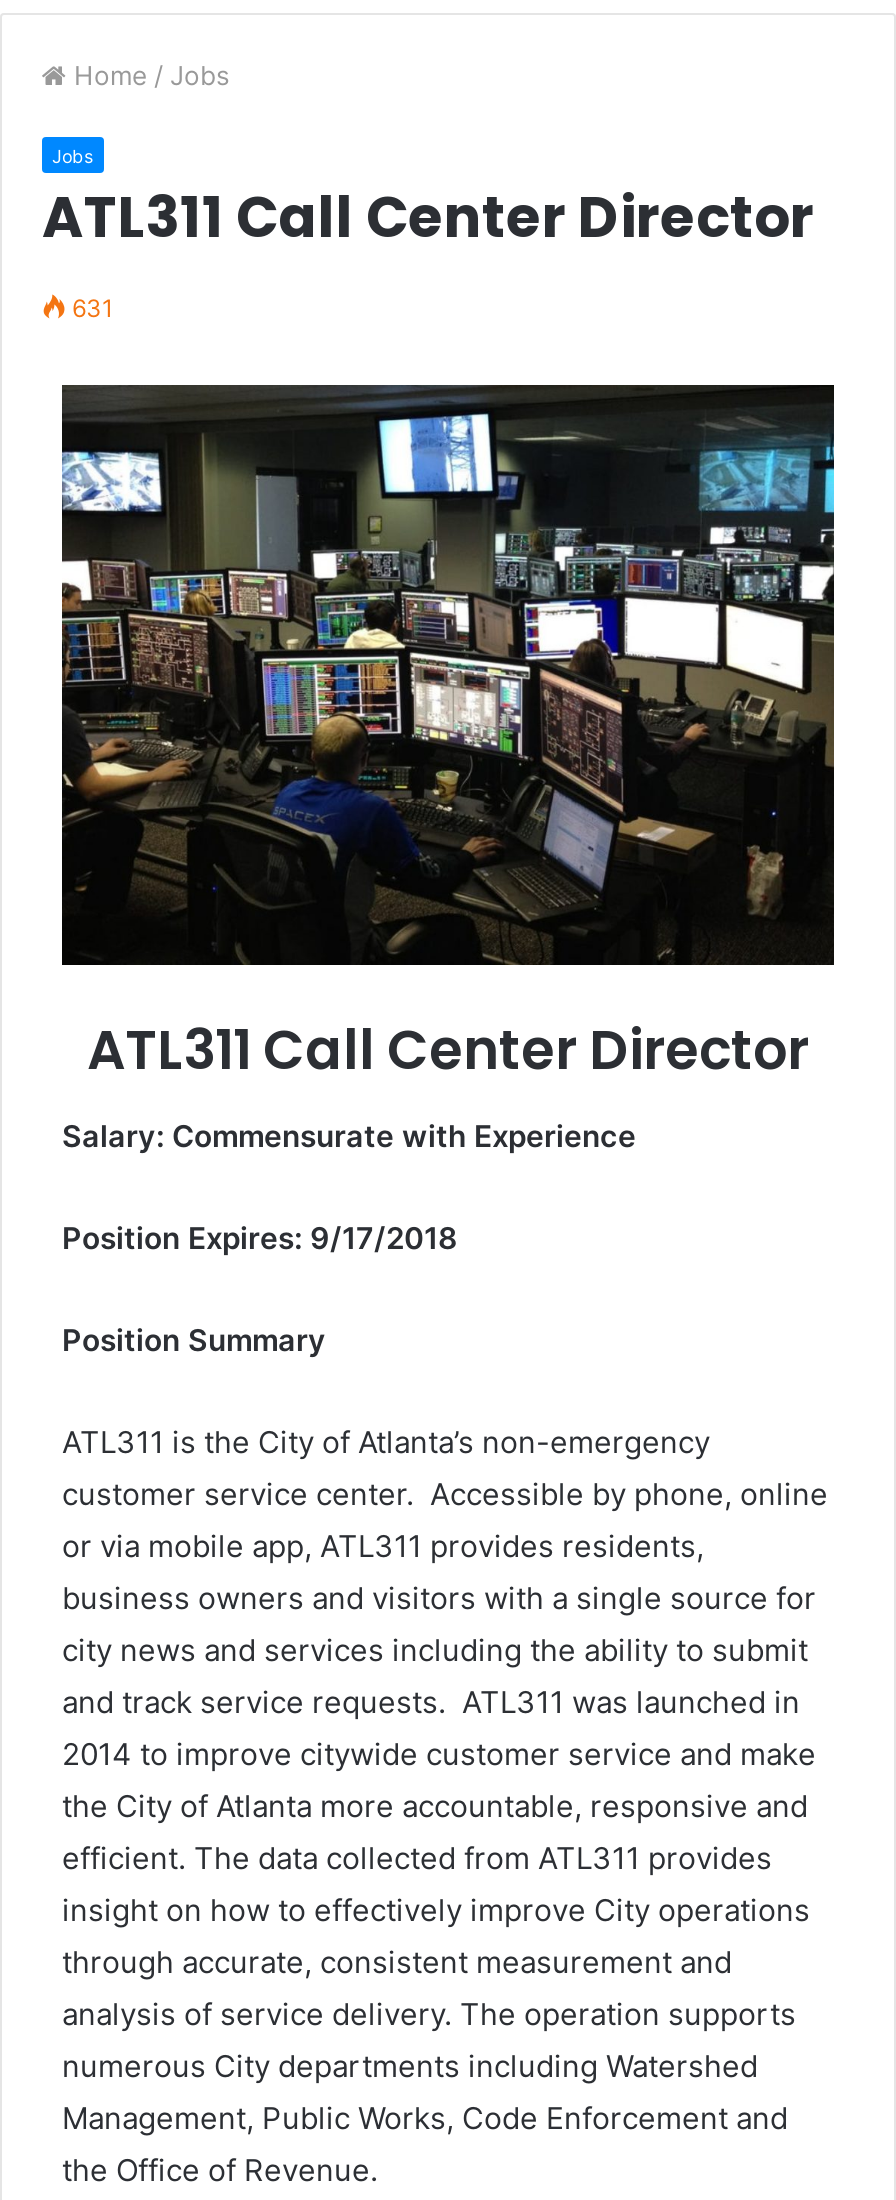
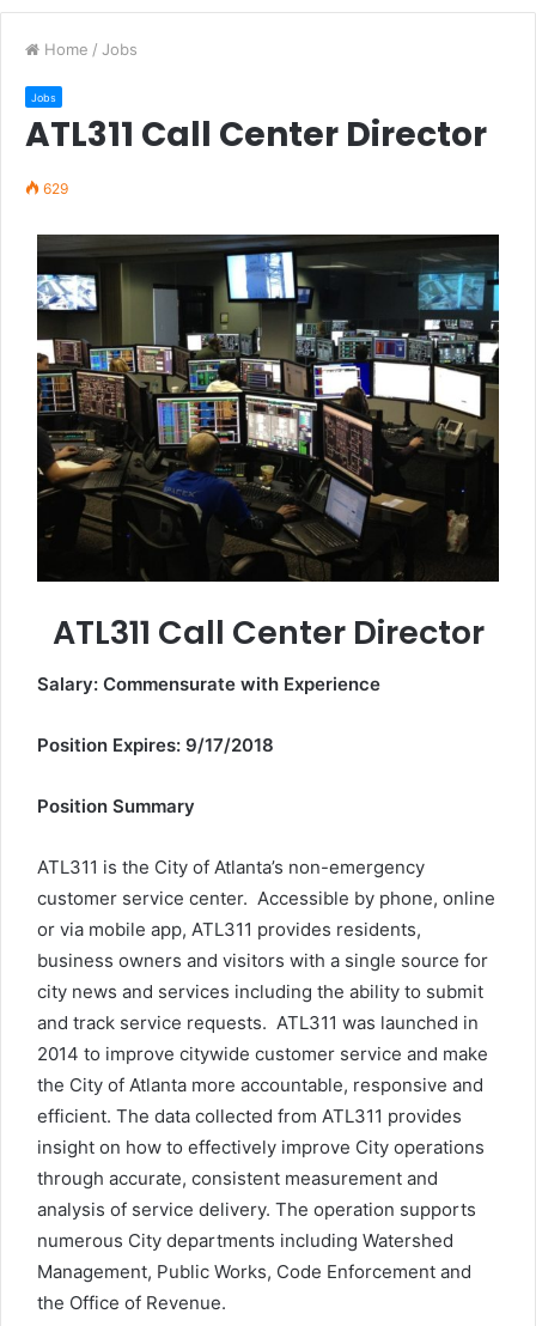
- 631
+ 629
